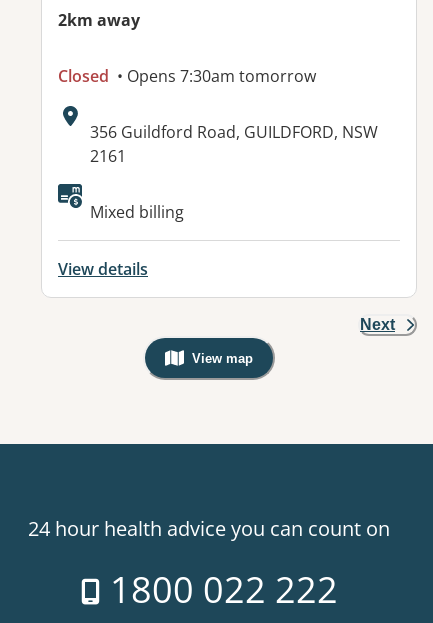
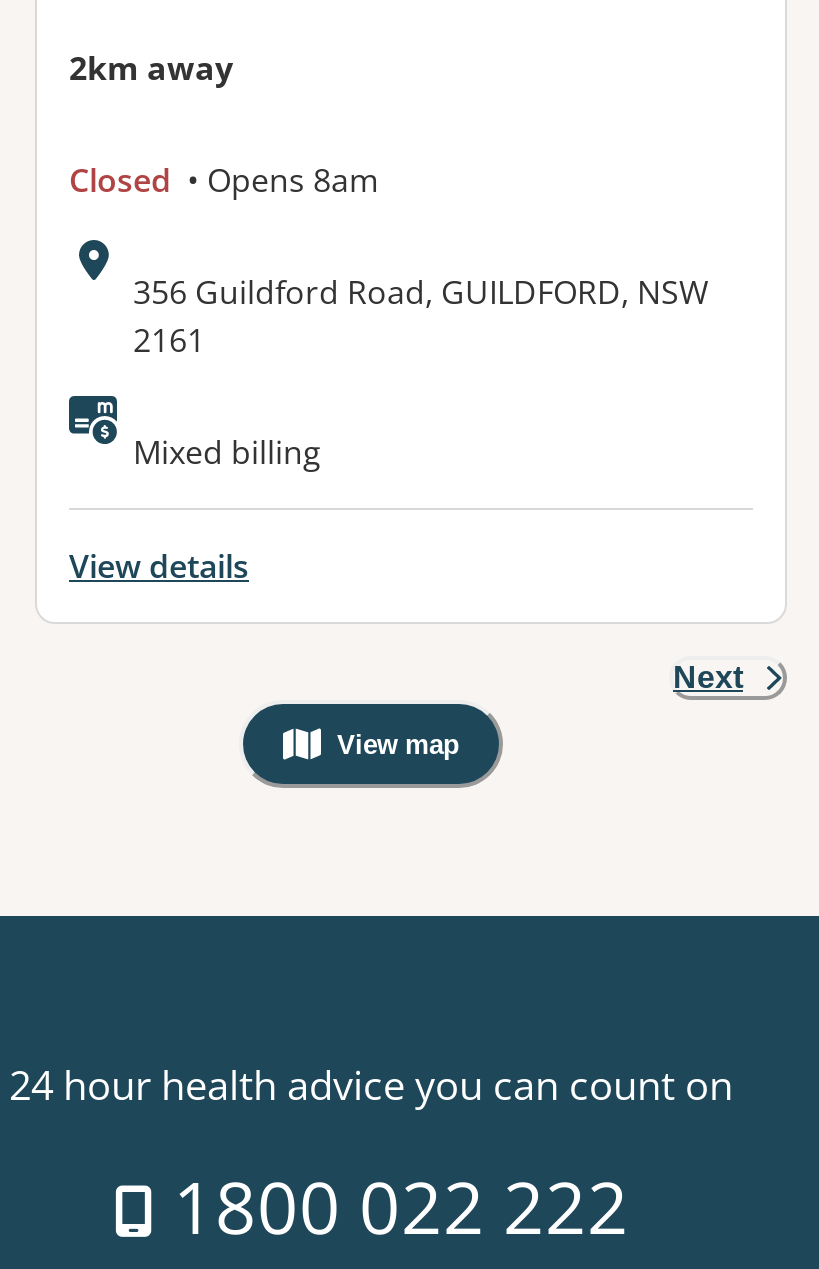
- Closed • Opens 7:30am tomorrow
+ Closed • Opens 8am
